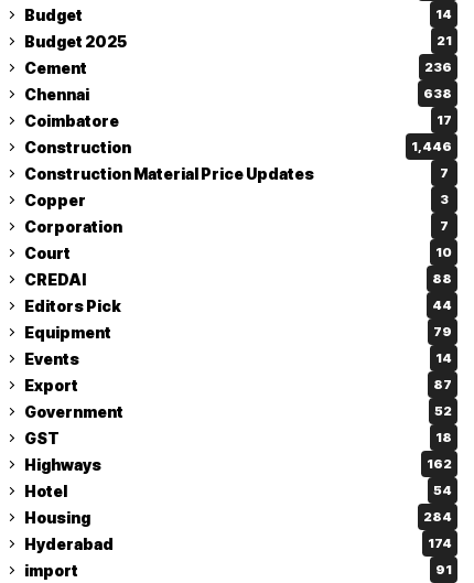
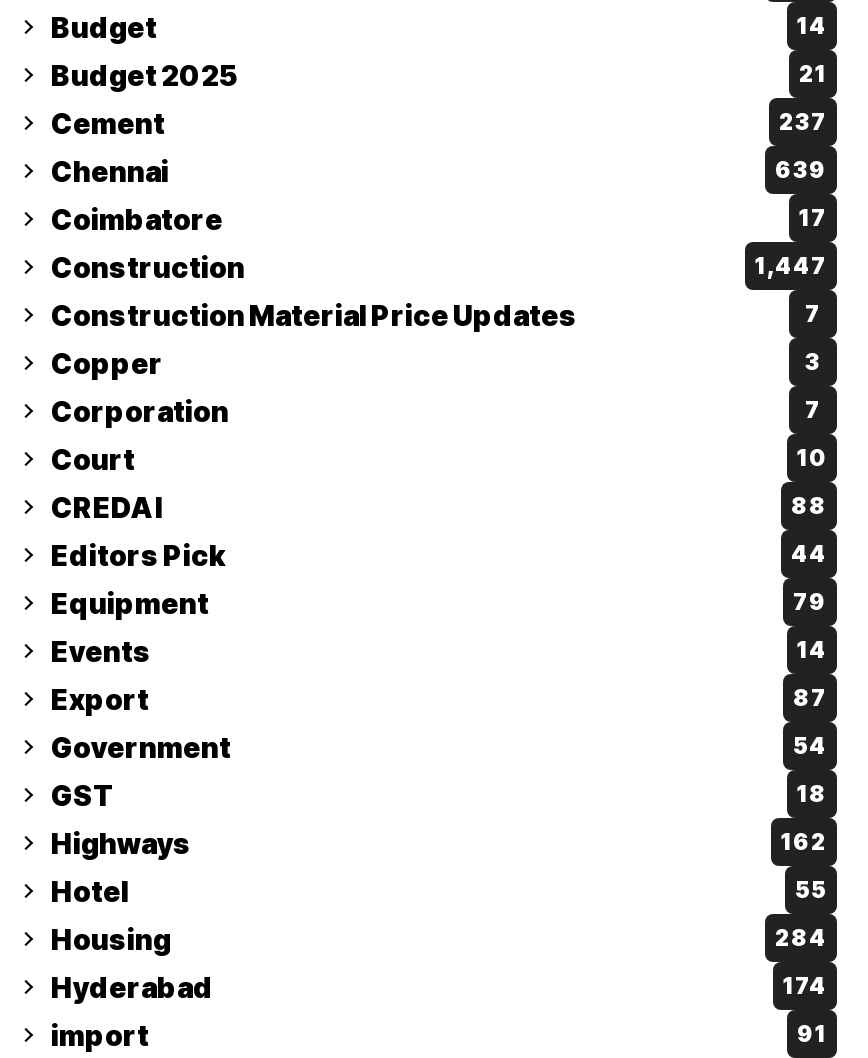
- 236
+ 237

- 638
+ 639

- 1,446
+ 1,447

- 52
+ 54

- 54
+ 55
